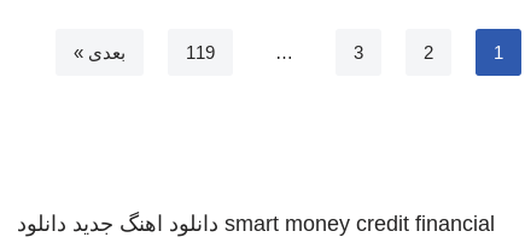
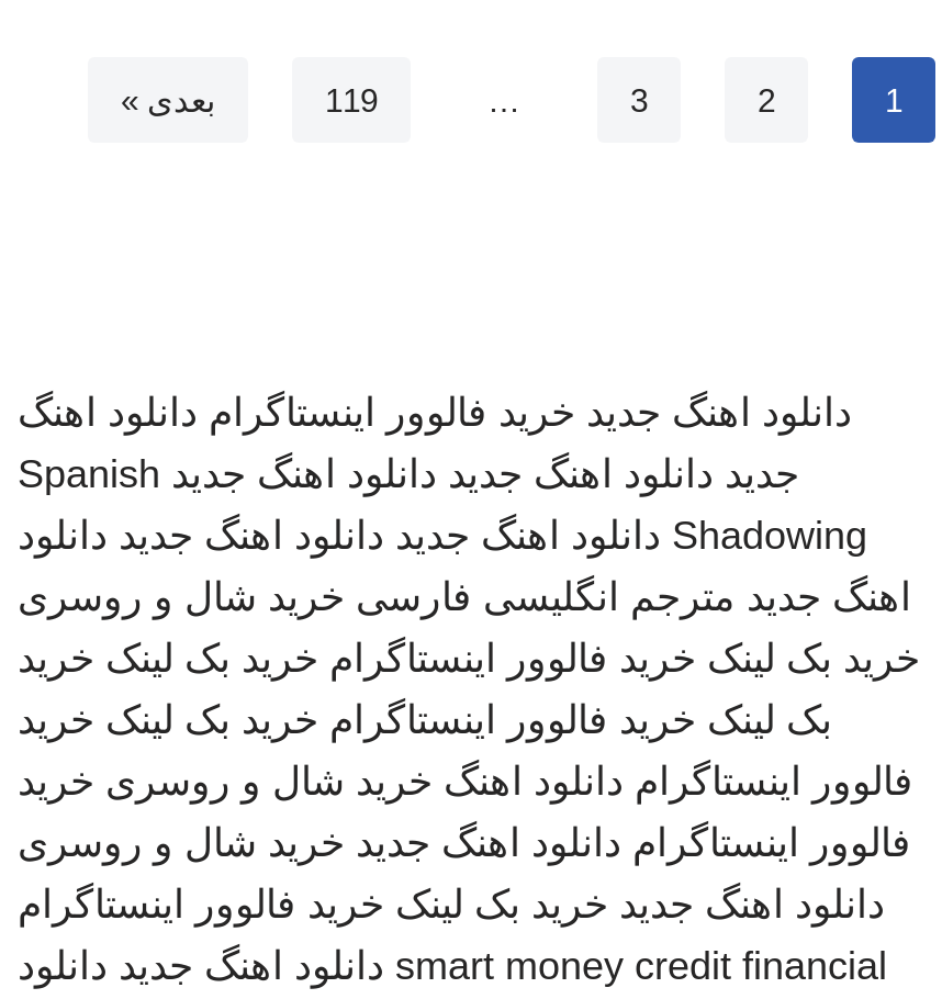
+ دانلود اهنگ جدید خرید فالوور اینستاگرام دانلود اهنگ
+ جدید دانلود اهنگ جدید دانلود اهنگ جدید Spanish
+ Shadowing دانلود اهنگ جدید دانلود اهنگ جدید دانلود
+ اهنگ جدید مترجم انگلیسی فارسی خرید شال و روسری
+ خرید بک لینک خرید فالوور اینستاگرام خرید بک لینک خرید
+ بک لینک خرید فالوور اینستاگرام خرید بک لینک خرید
+ فالوور اینستاگرام دانلود اهنگ خرید شال و روسری خرید
+ فالوور اینستاگرام دانلود اهنگ جدید خرید شال و روسری
+ دانلود اهنگ جدید خرید بک لینک خرید فالوور اینستاگرام
